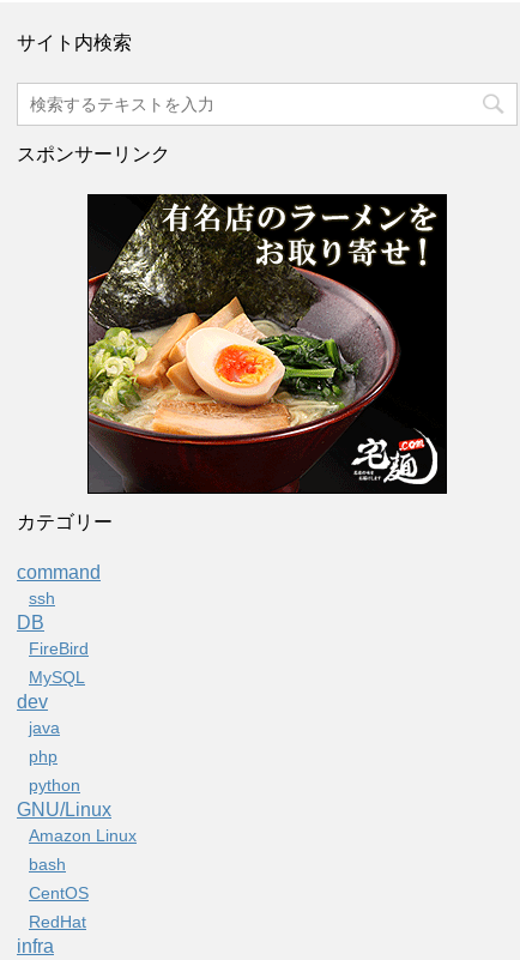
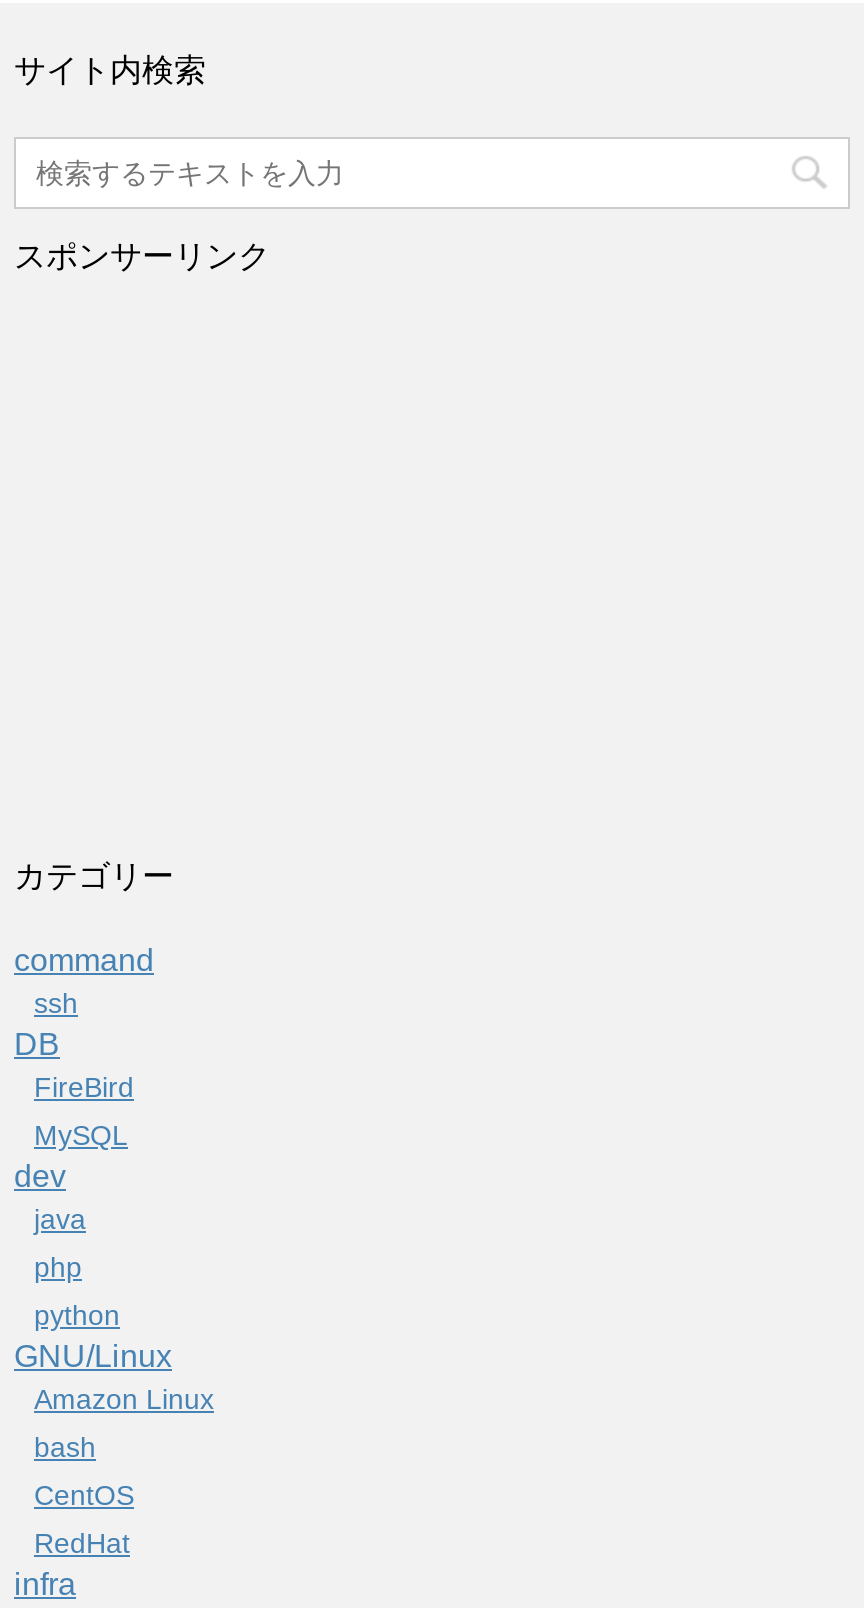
- [image]
